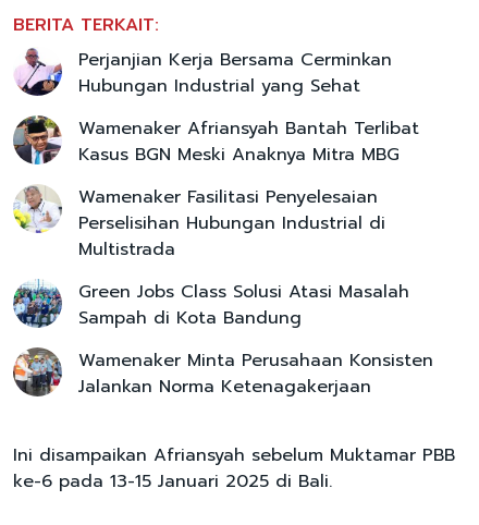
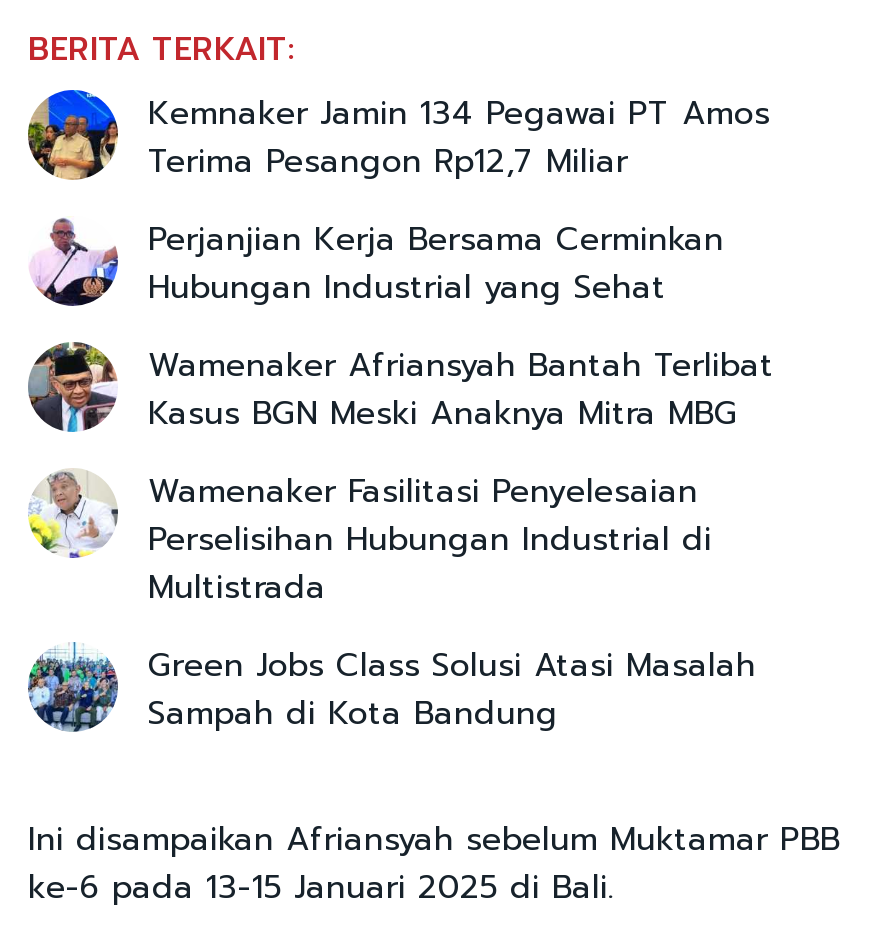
+ [image]
+ Kemnaker Jamin 134 Pegawai PT Amos
+ Terima Pesangon Rp12,7 Miliar

moved down: [image] | Perjanjian Kerja Bersama Cerminkan | Hubungan Industrial yang Sehat | ... | Green Jobs Class Solusi Atasi Masalah | Sampah di Kota Bandung

- [image]
- Wamenaker Minta Perusahaan Konsisten
- Jalankan Norma Ketenagakerjaan
